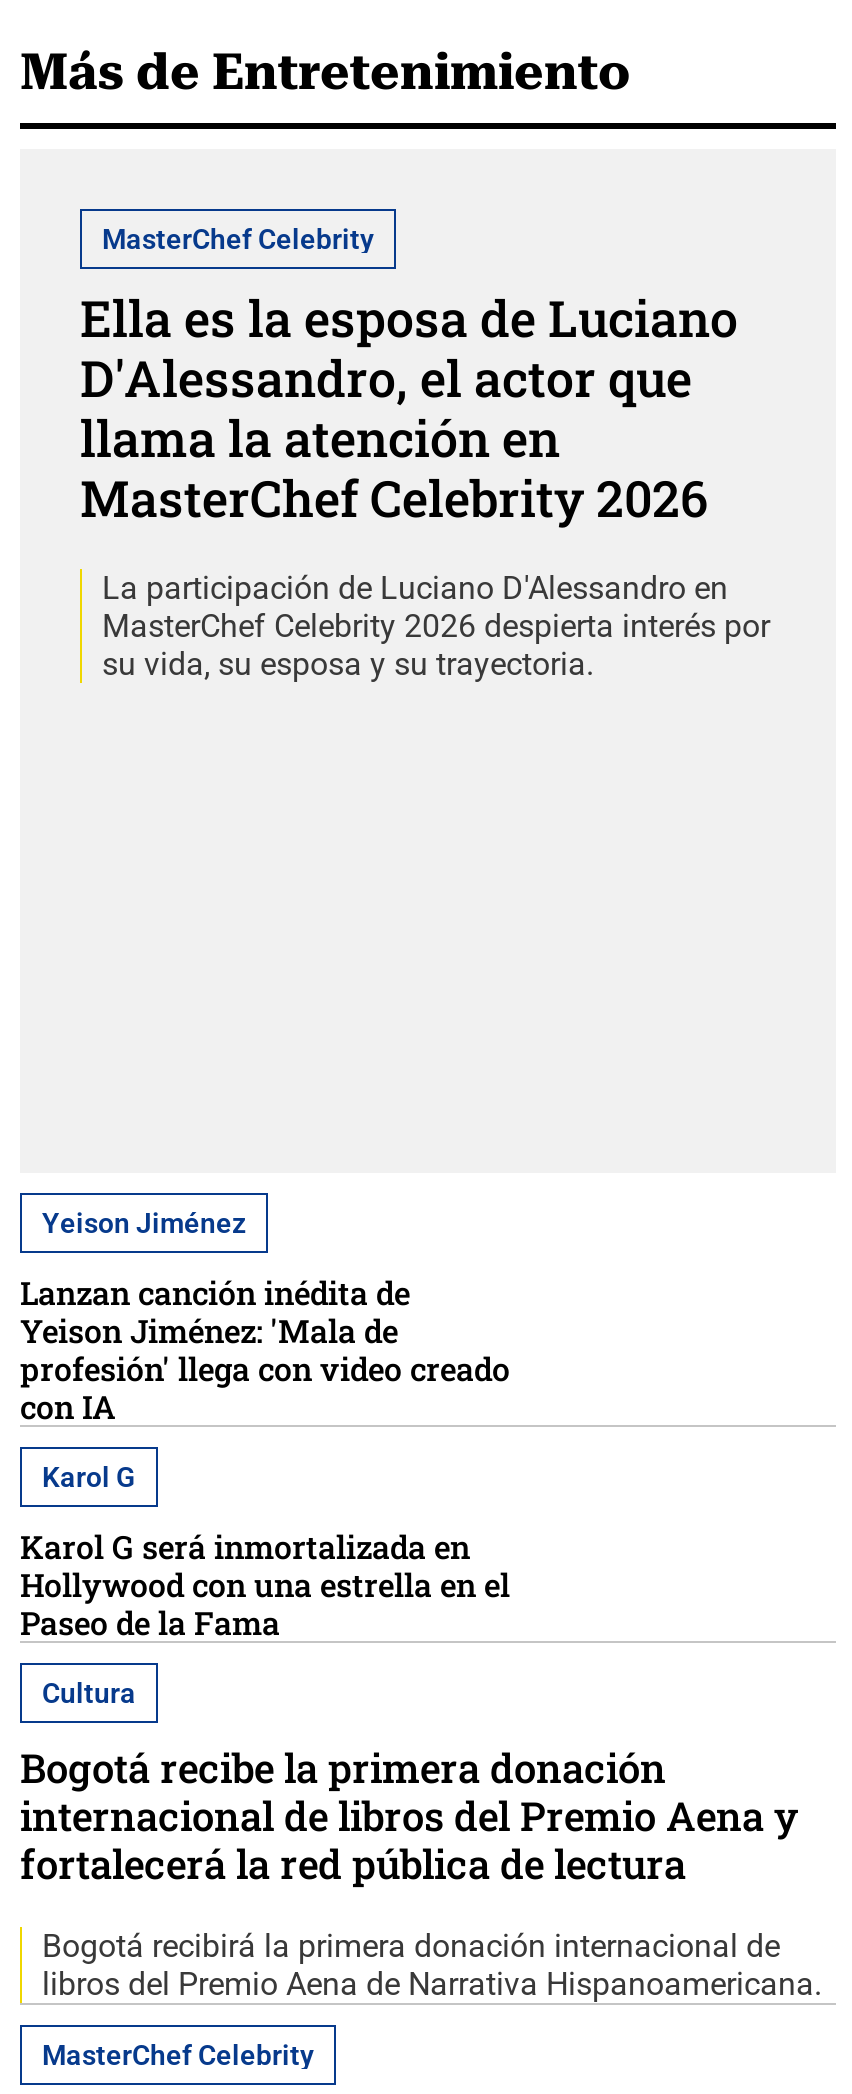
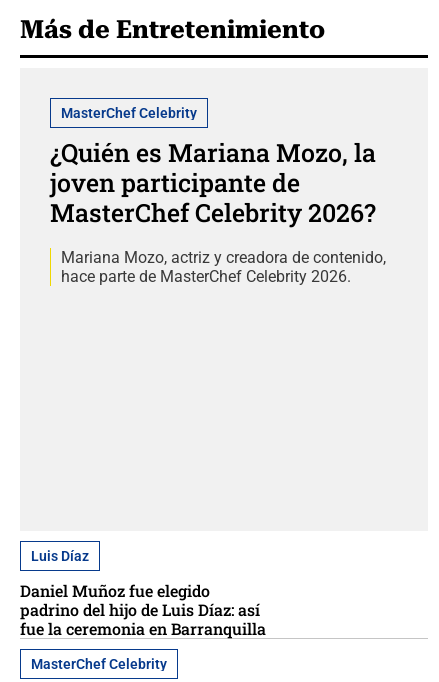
- Ella es la esposa de Luciano
- D'Alessandro, el actor que
- llama la atención en
- MasterChef Celebrity 2026
- La participación de Luciano D'Alessandro en
- MasterChef Celebrity 2026 despierta interés por
- su vida, su esposa y su trayectoria.
+ ¿Quién es Mariana Mozo, la
+ joven participante de
+ MasterChef Celebrity 2026?
+ Mariana Mozo, actriz y creadora de contenido,
+ hace parte de MasterChef Celebrity 2026.

- Yeison Jiménez
- Lanzan canción inédita de
- Yeison Jiménez: 'Mala de
- profesión' llega con video creado
- con IA
- Karol G
- Karol G será inmortalizada en
- Hollywood con una estrella en el
- Paseo de la Fama
- Cultura
- Bogotá recibe la primera donación
- internacional de libros del Premio Aena y
- fortalecerá la red pública de lectura
- Bogotá recibirá la primera donación internacional de
- libros del Premio Aena de Narrativa Hispanoamericana.
+ Luis Díaz
+ Daniel Muñoz fue elegido
+ padrino del hijo de Luis Díaz: así
+ fue la ceremonia en Barranquilla
